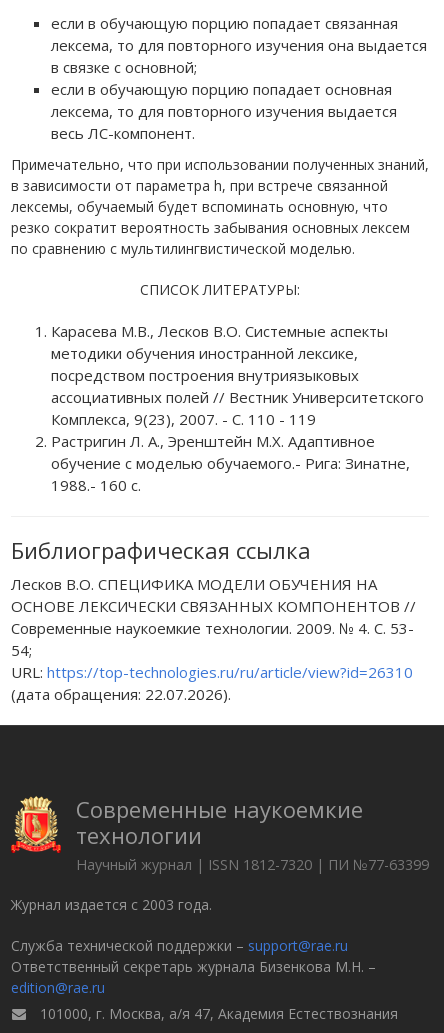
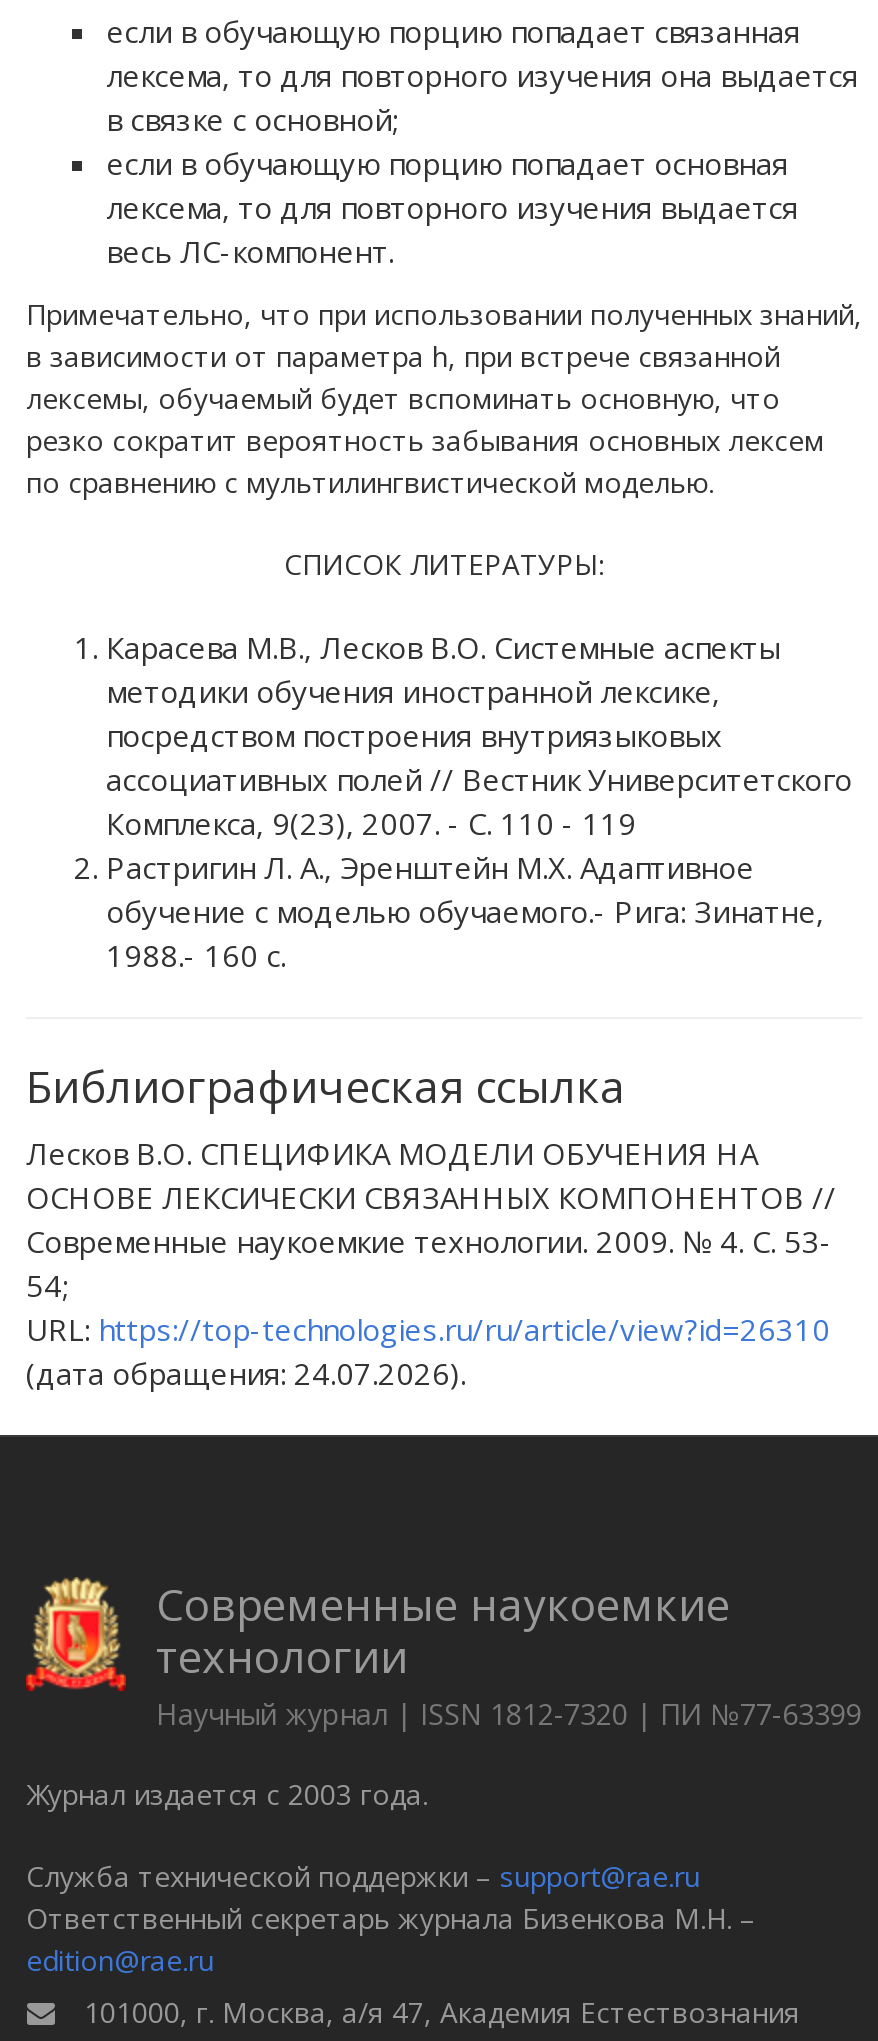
- (дата обращения: 22.07.2026).
+ (дата обращения: 24.07.2026).
